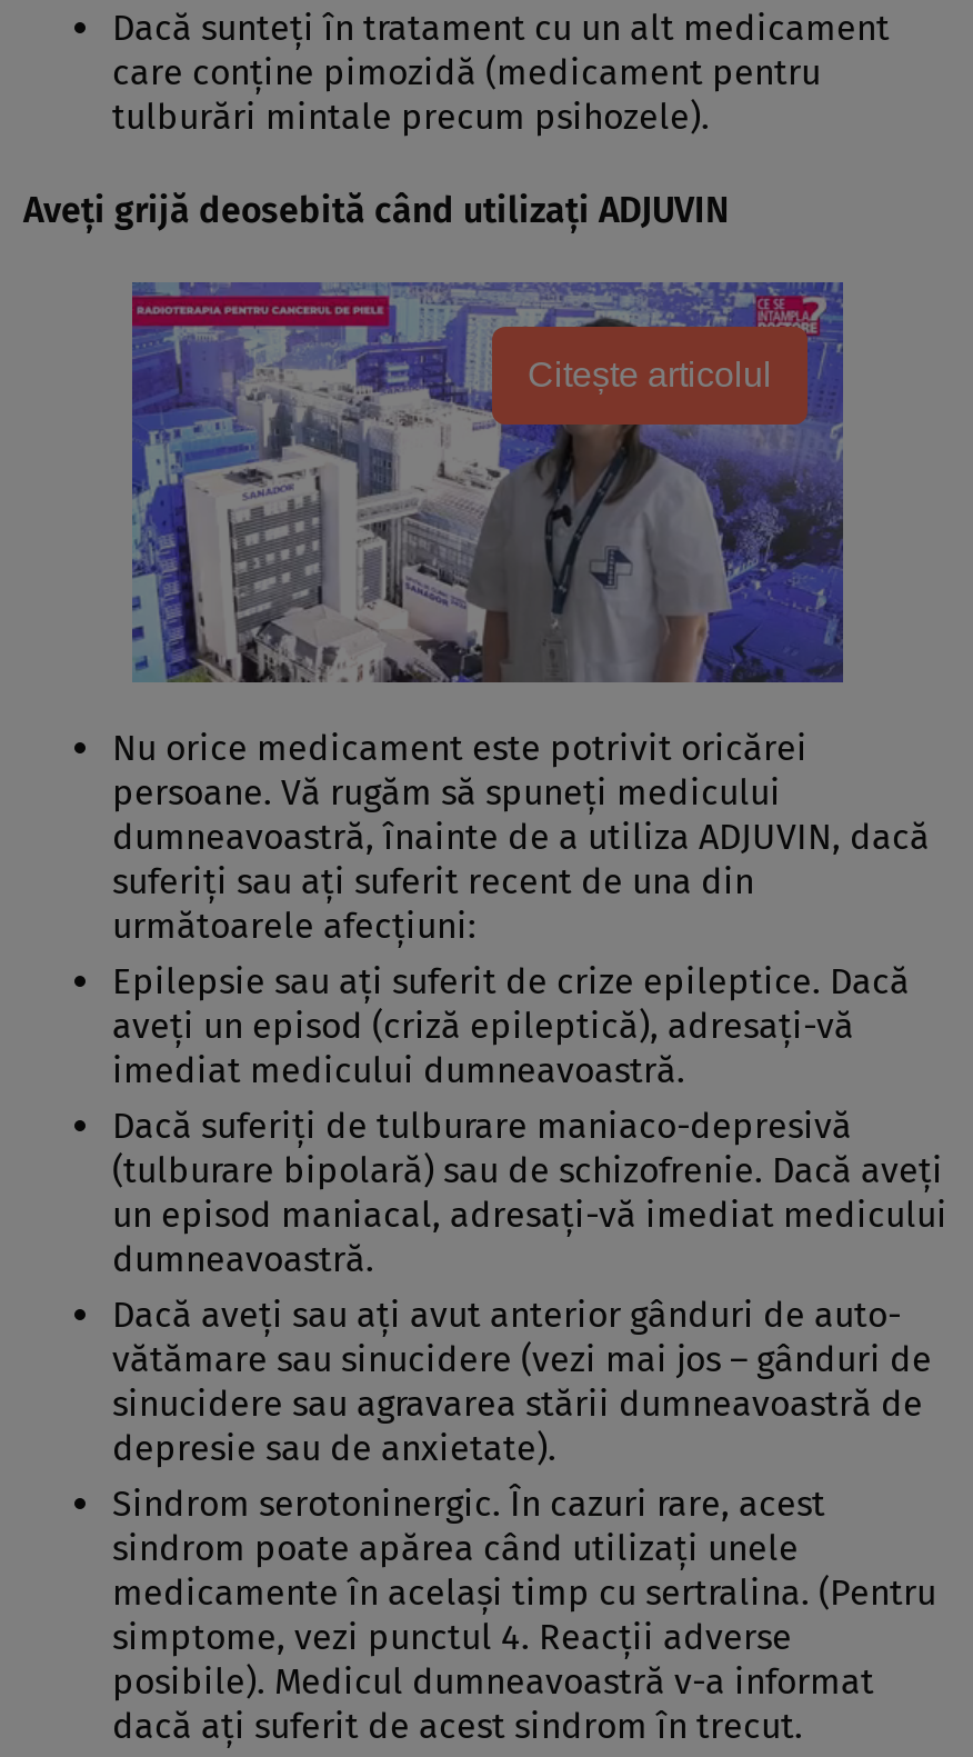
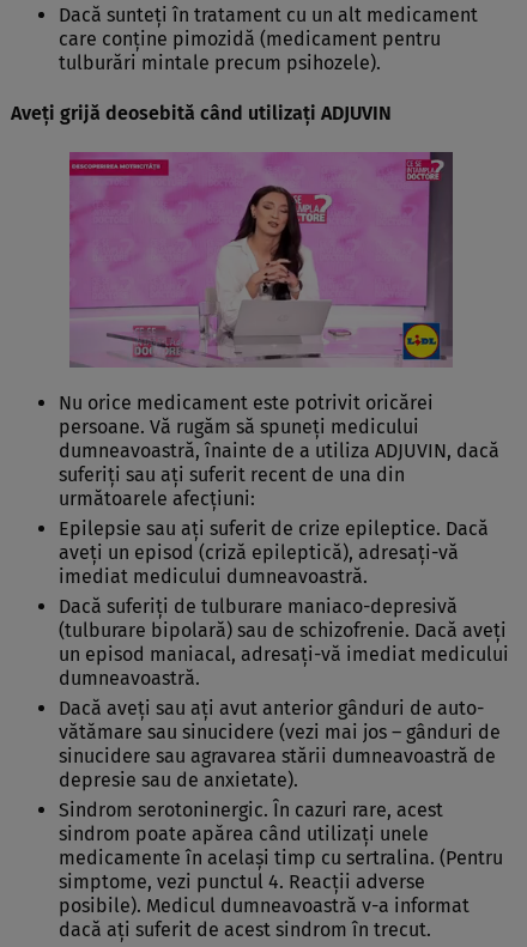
- [image]
+ [image]

- Citește articolul
